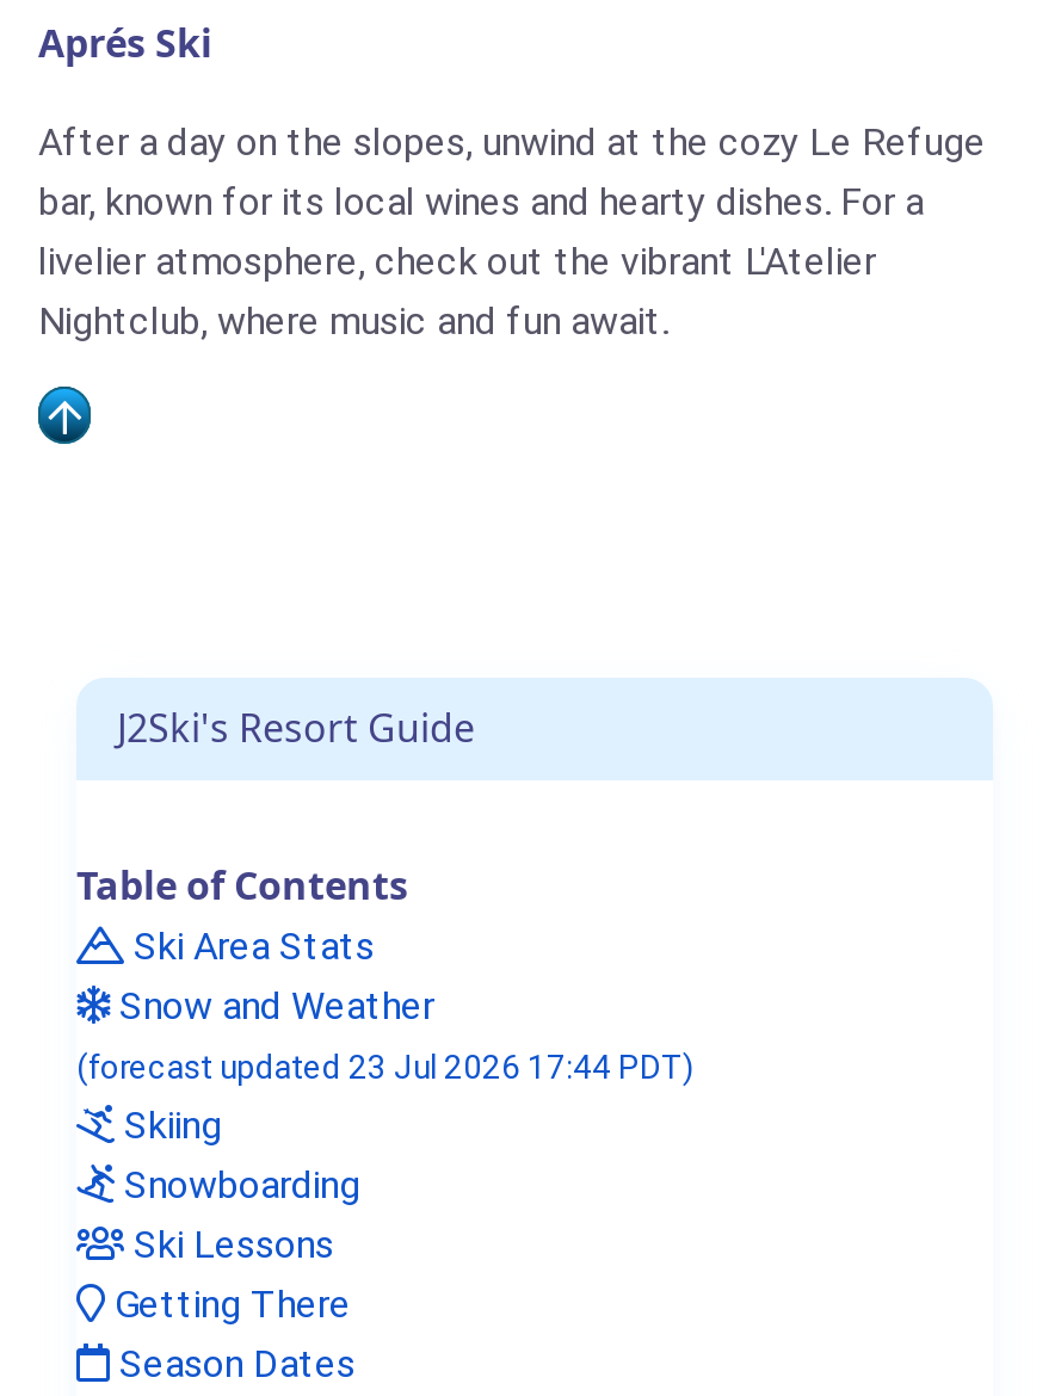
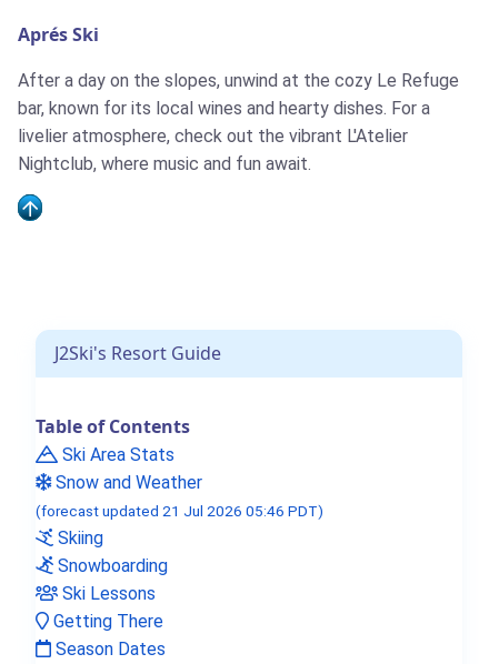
- (forecast updated 23 Jul 2026 17:44 PDT)
+ (forecast updated 21 Jul 2026 05:46 PDT)
